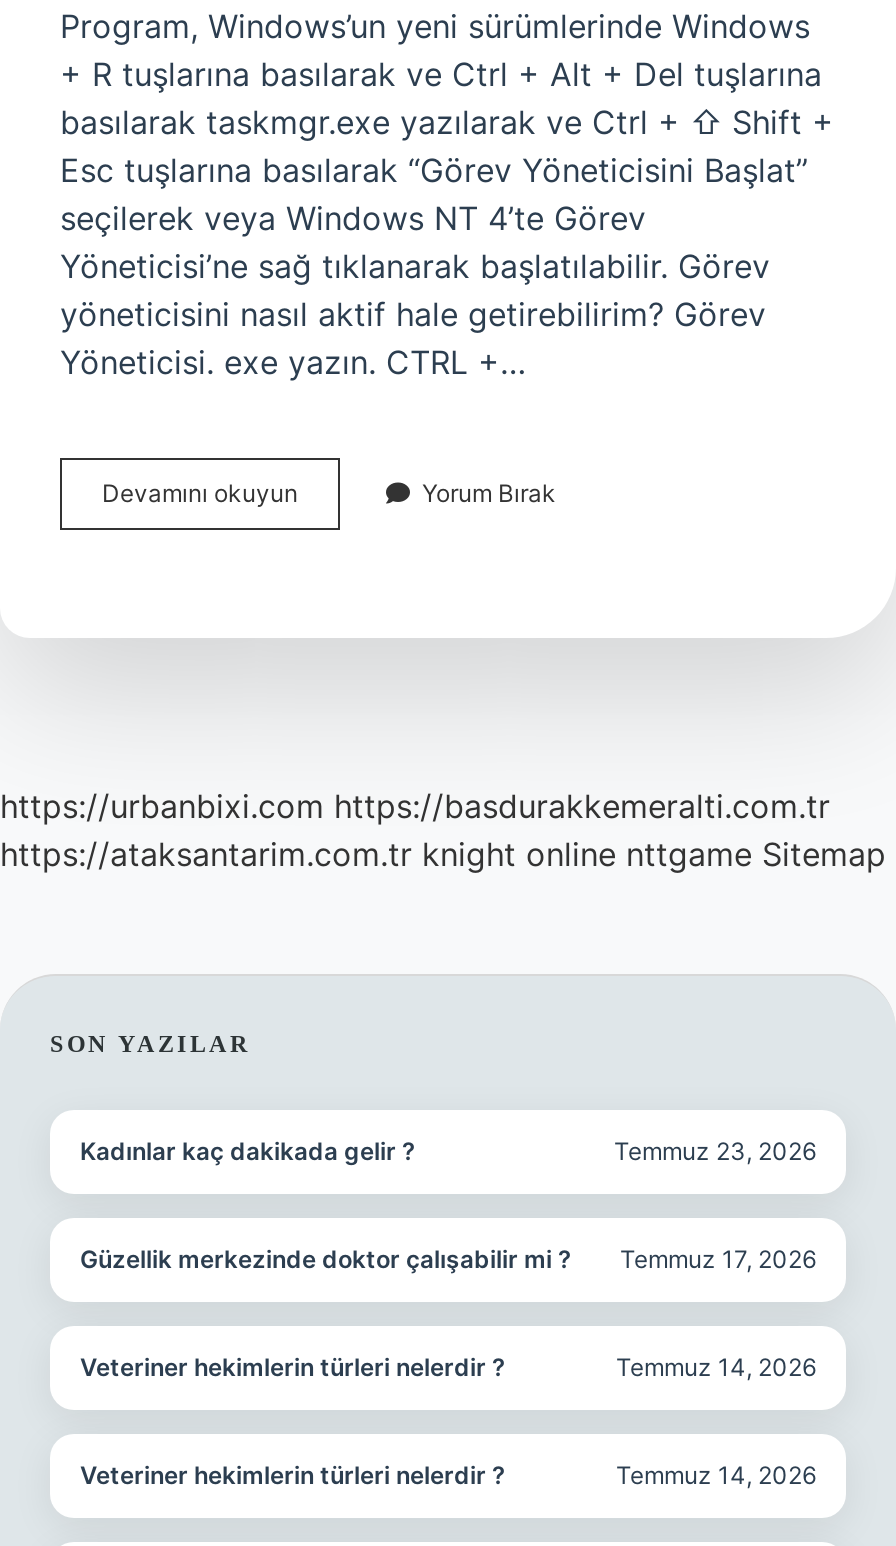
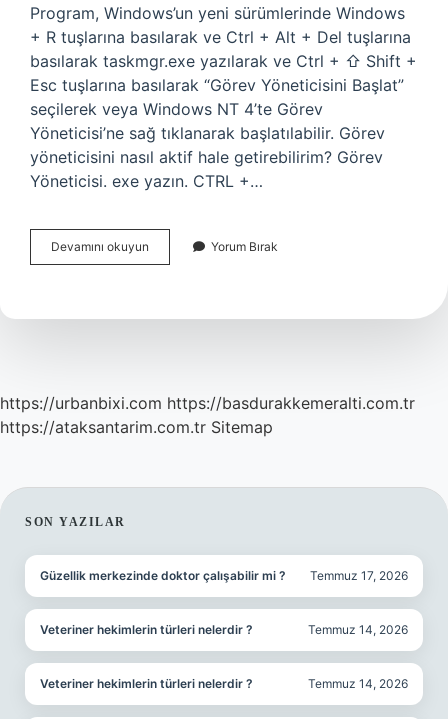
- https://ataksantarim.com.tr knight online nttgame Sitemap
+ https://ataksantarim.com.tr Sitemap

- Kadınlar kaç dakikada gelir ?
- Temmuz 23, 2026
